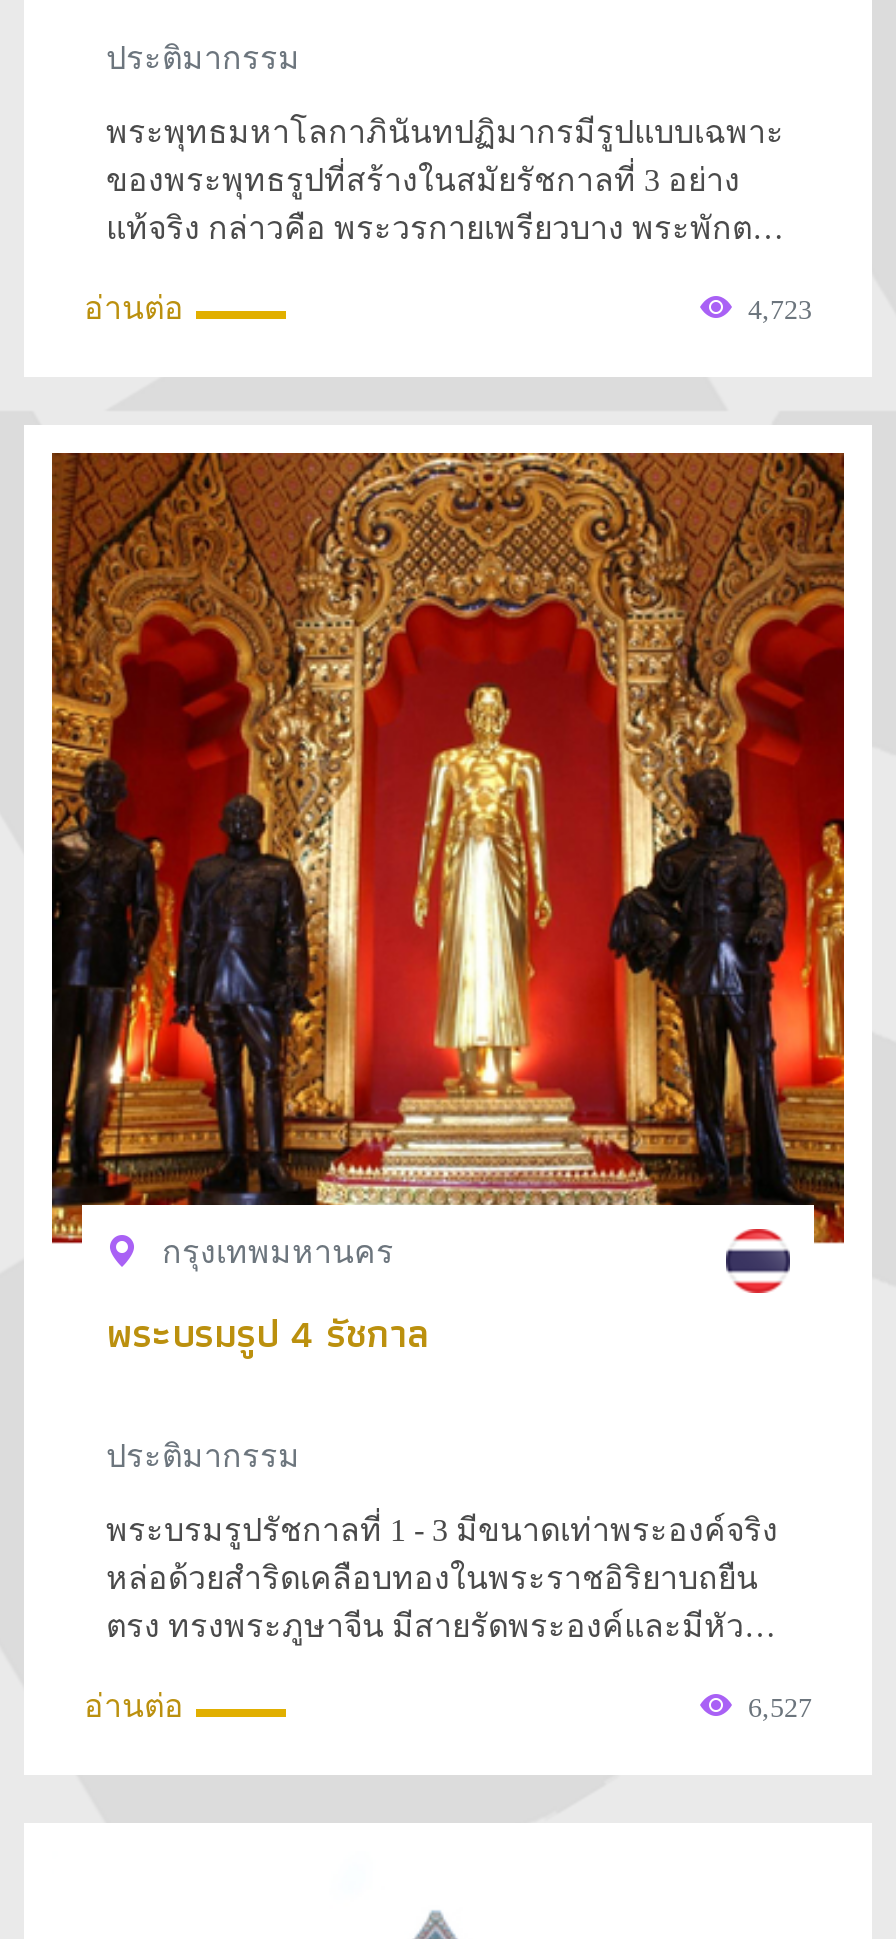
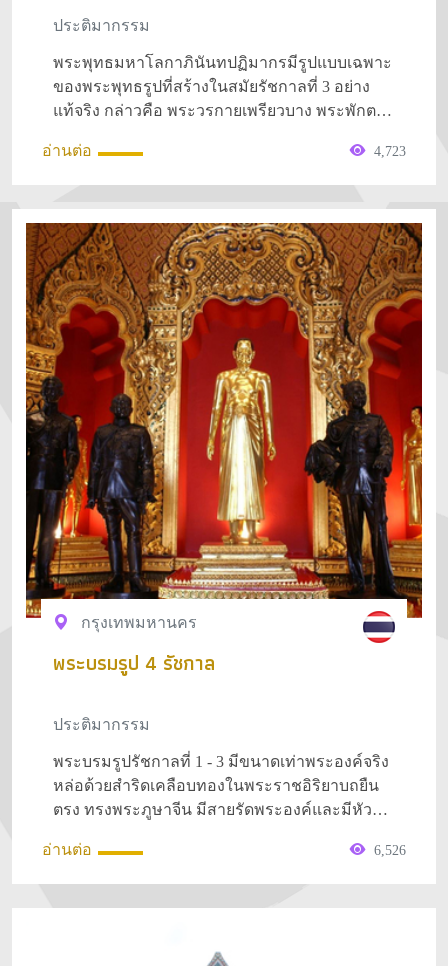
- 6,527
+ 6,526
